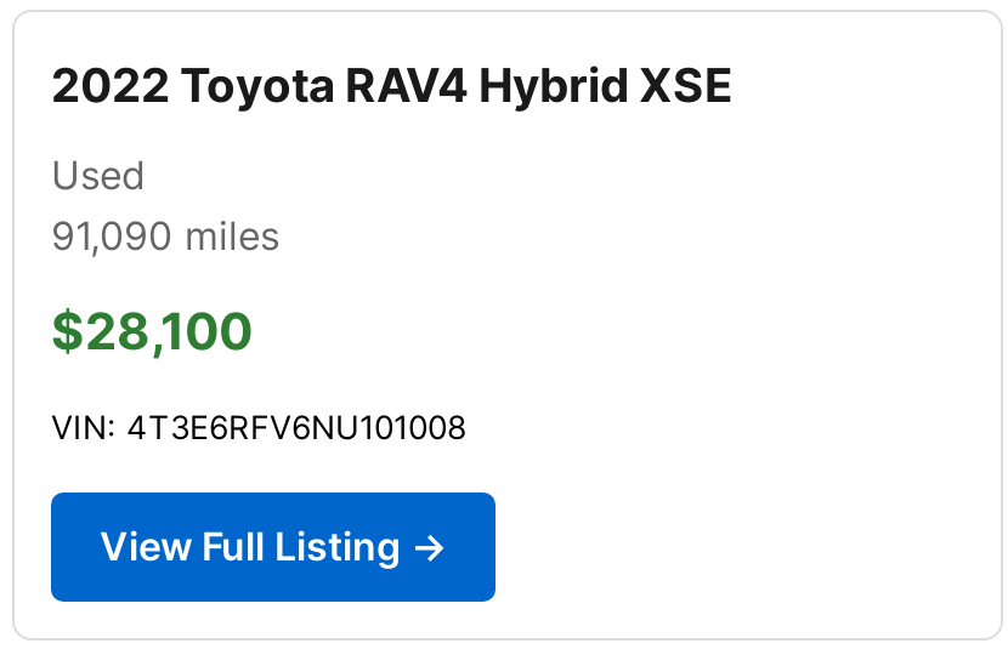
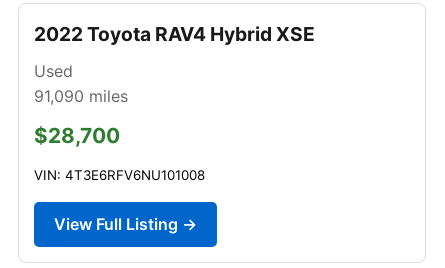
- $28,100
+ $28,700
